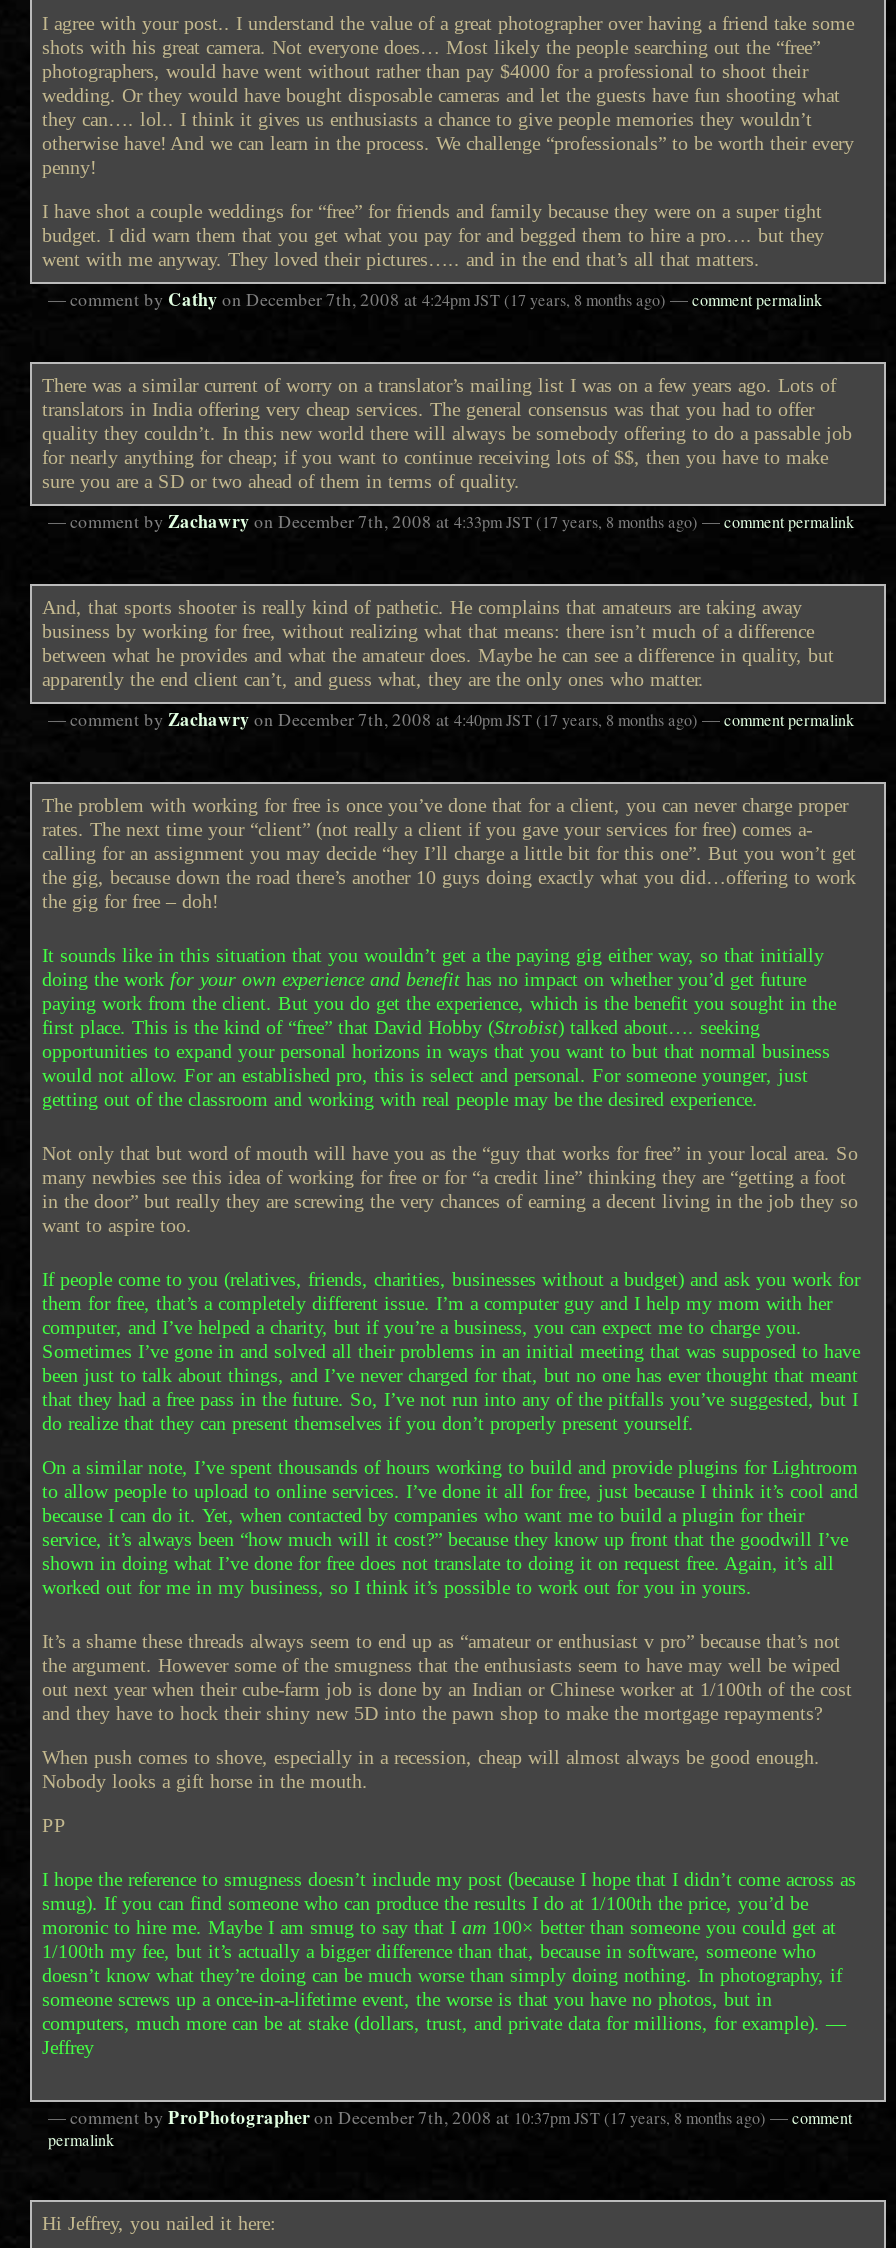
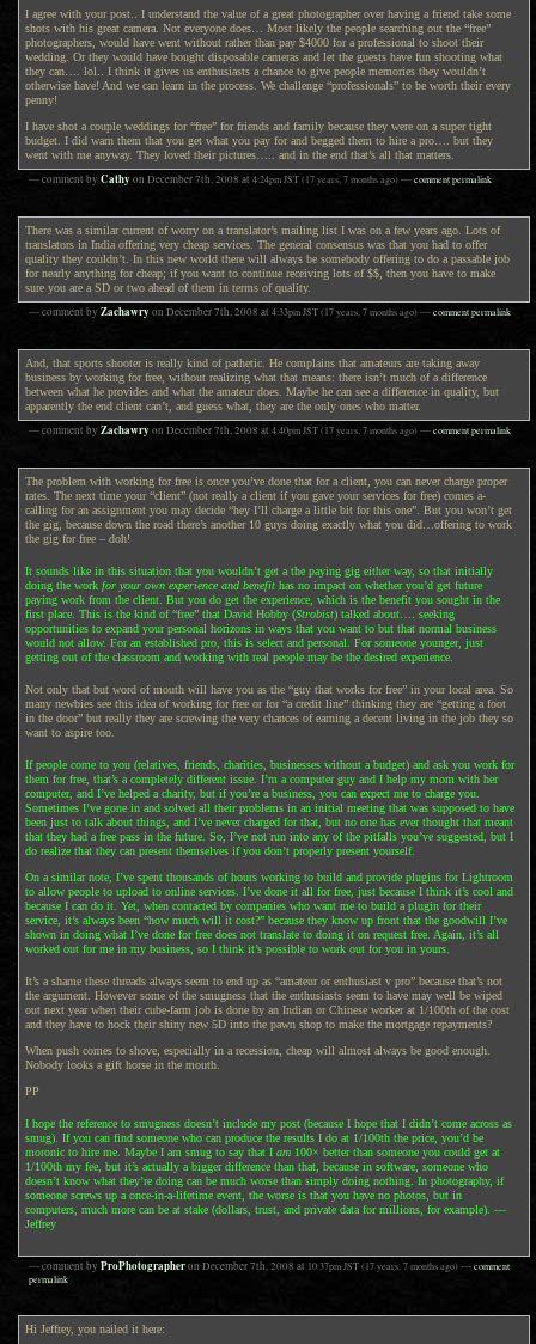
- — comment byCathyonDecember 7th, 2008at4:24pm JST (17 years, 8 months ago) —comment permalink
+ — comment byCathyonDecember 7th, 2008at4:24pm JST (17 years, 7 months ago) —comment permalink

- — comment byZachawryonDecember 7th, 2008at4:33pm JST (17 years, 8 months ago) —comment permalink
+ — comment byZachawryonDecember 7th, 2008at4:33pm JST (17 years, 7 months ago) —comment permalink

- — comment byZachawryonDecember 7th, 2008at4:40pm JST (17 years, 8 months ago) —comment permalink
+ — comment byZachawryonDecember 7th, 2008at4:40pm JST (17 years, 7 months ago) —comment permalink

- — comment byProPhotographeronDecember 7th, 2008at10:37pm JST (17 years, 8 months ago) —comment
+ — comment byProPhotographeronDecember 7th, 2008at10:37pm JST (17 years, 7 months ago) —comment
